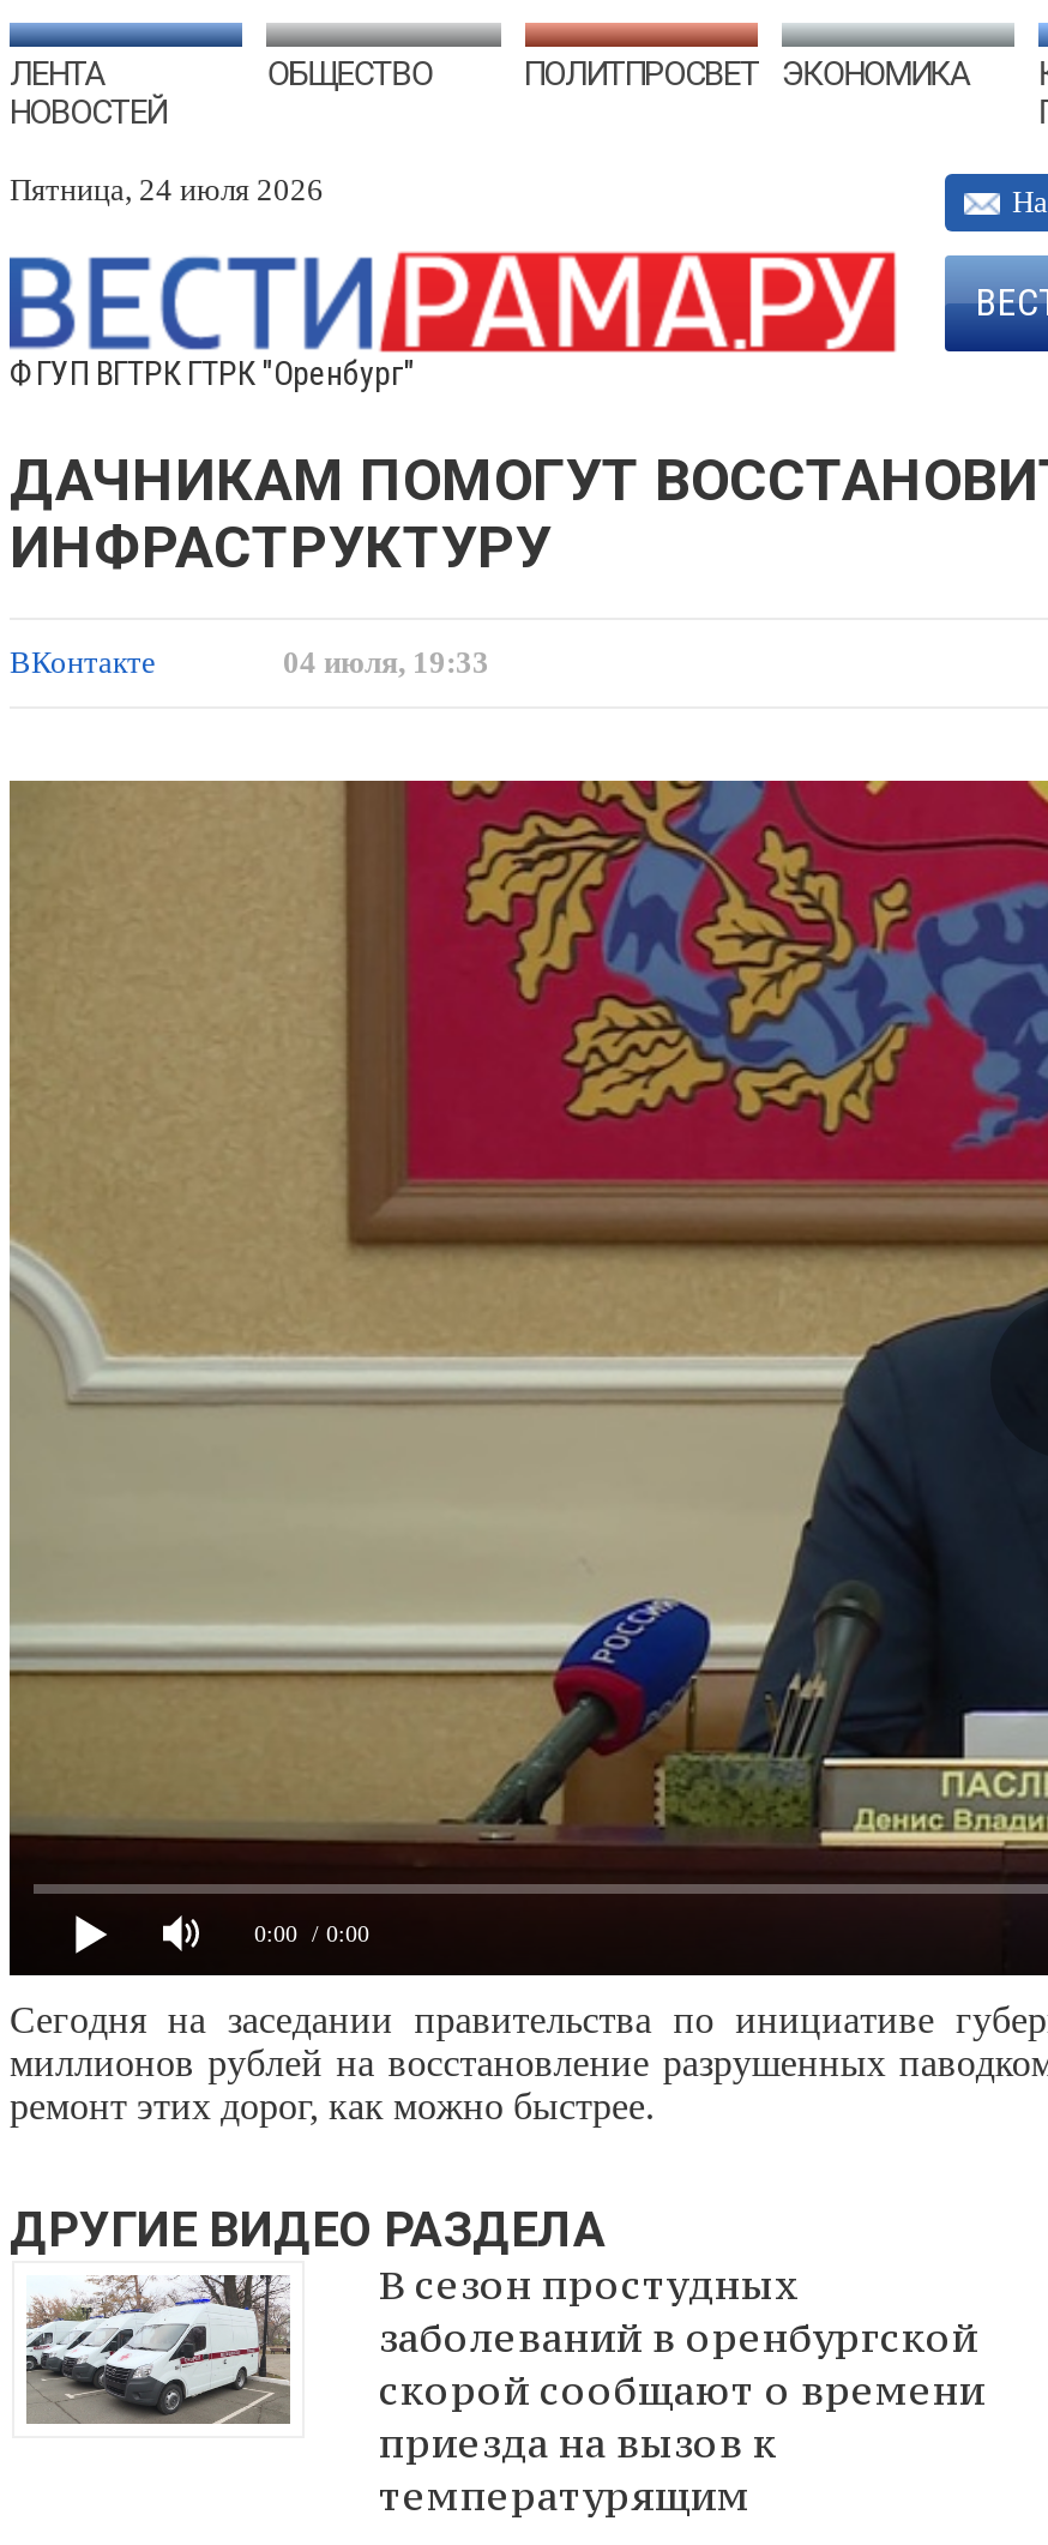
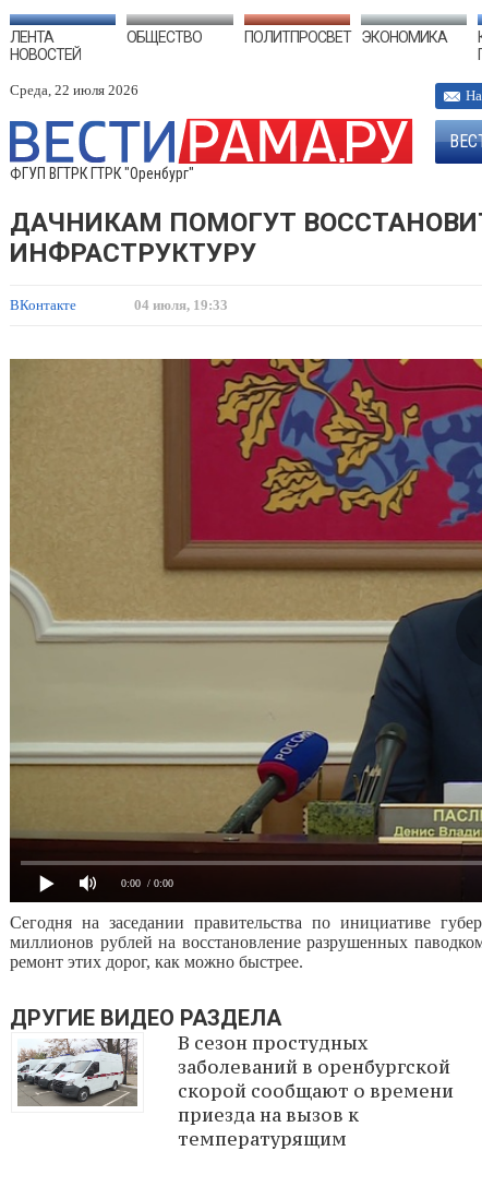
- Пятница, 24 июля 2026
+ Среда, 22 июля 2026
